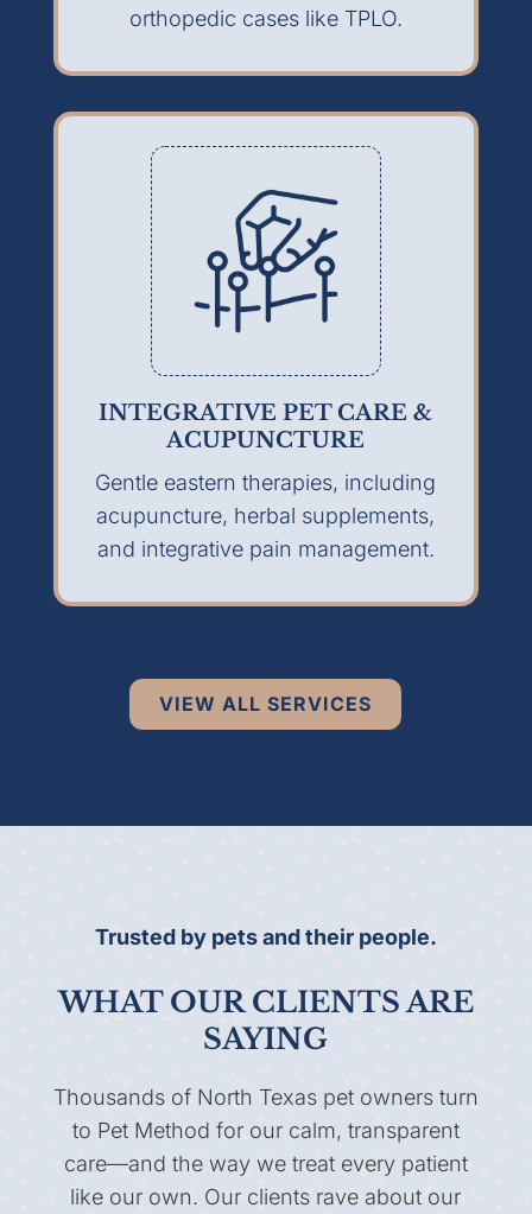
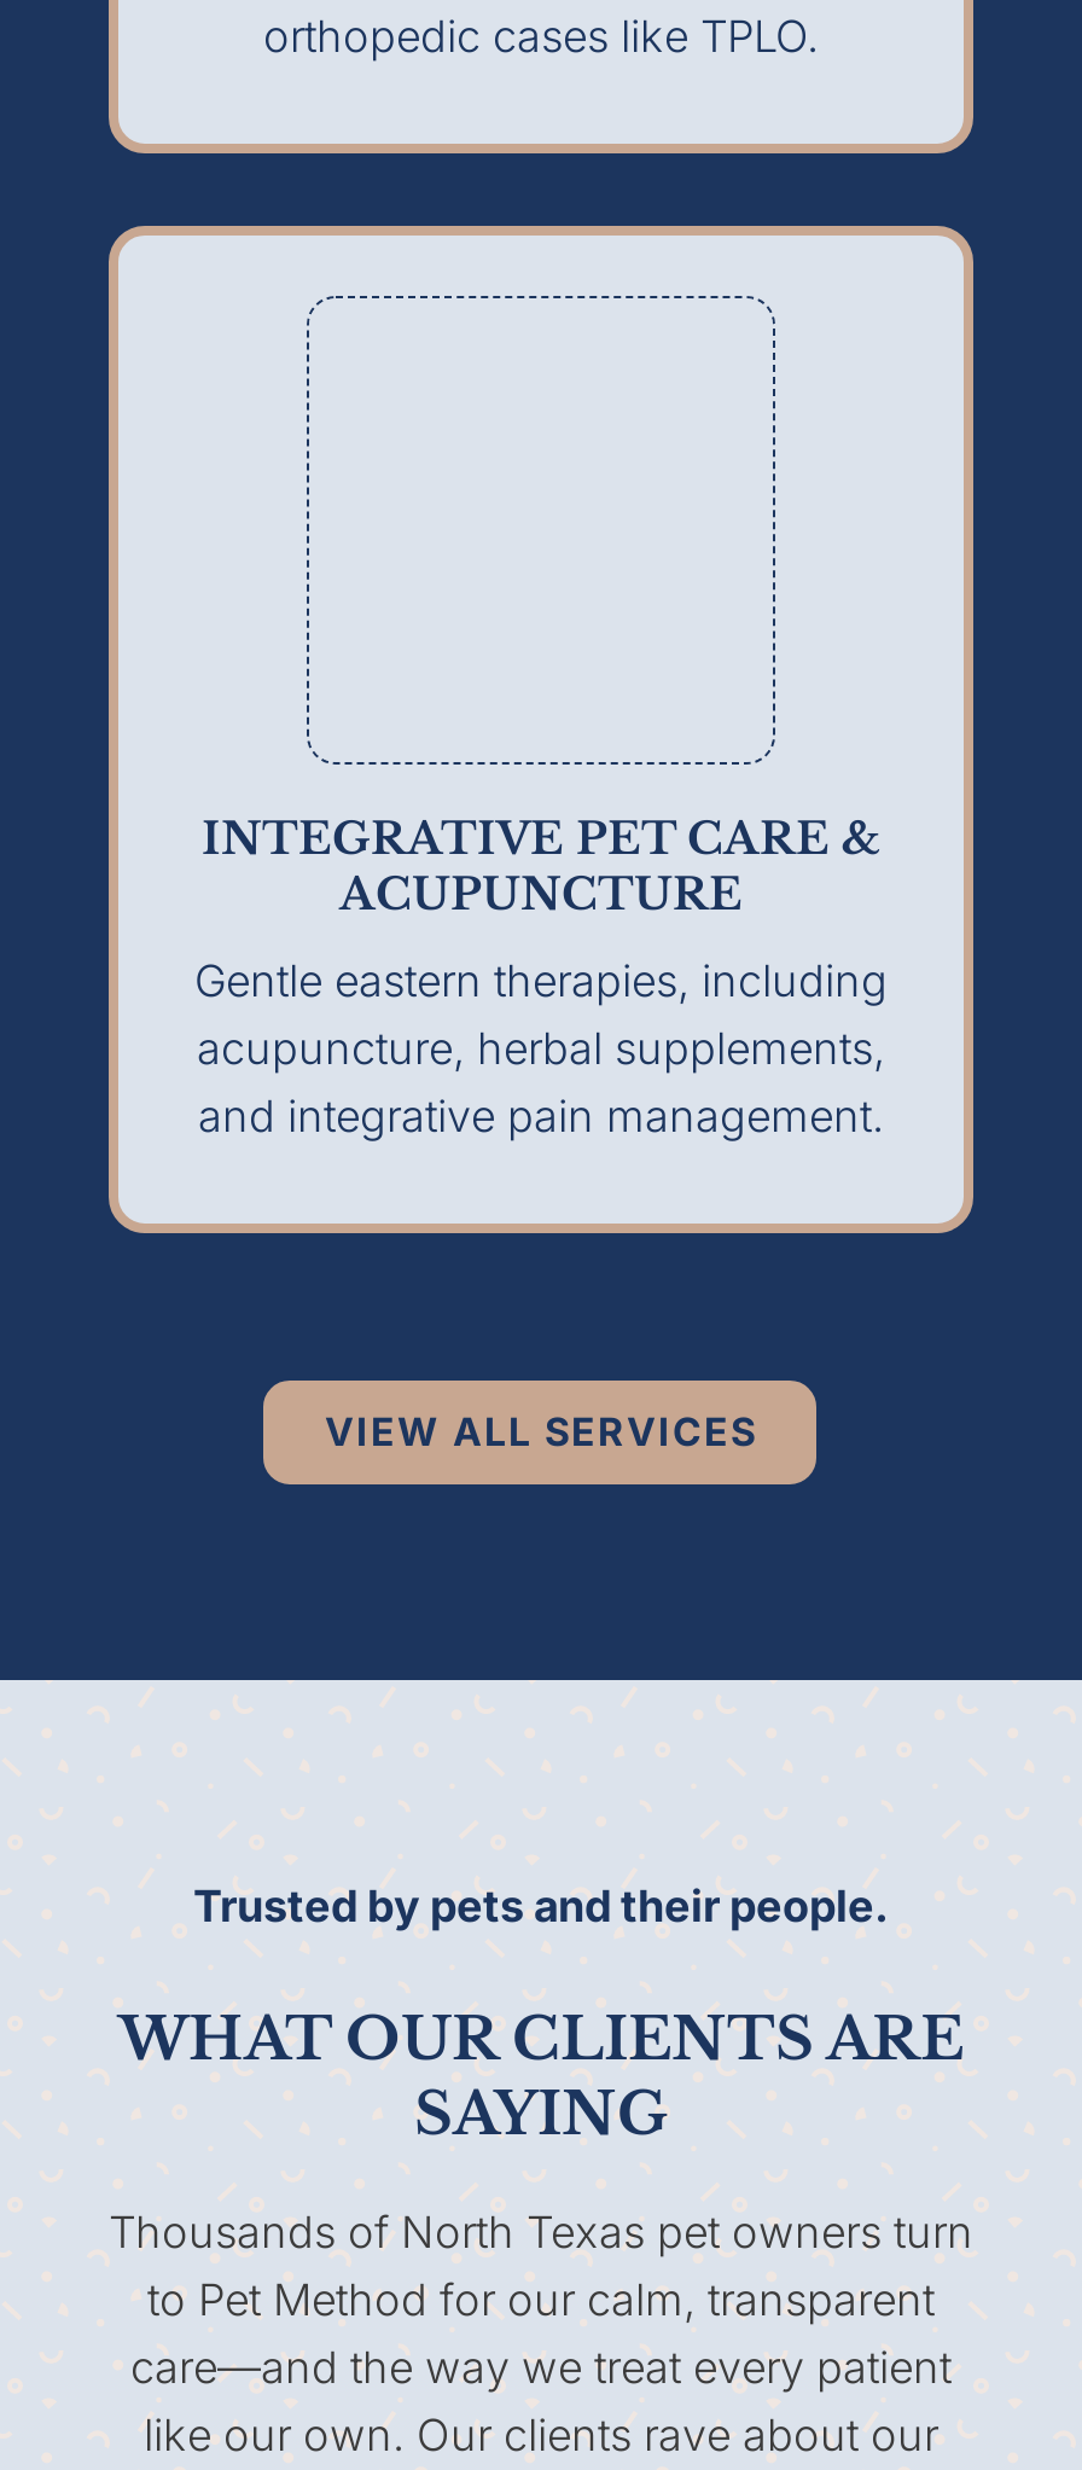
- [image]
